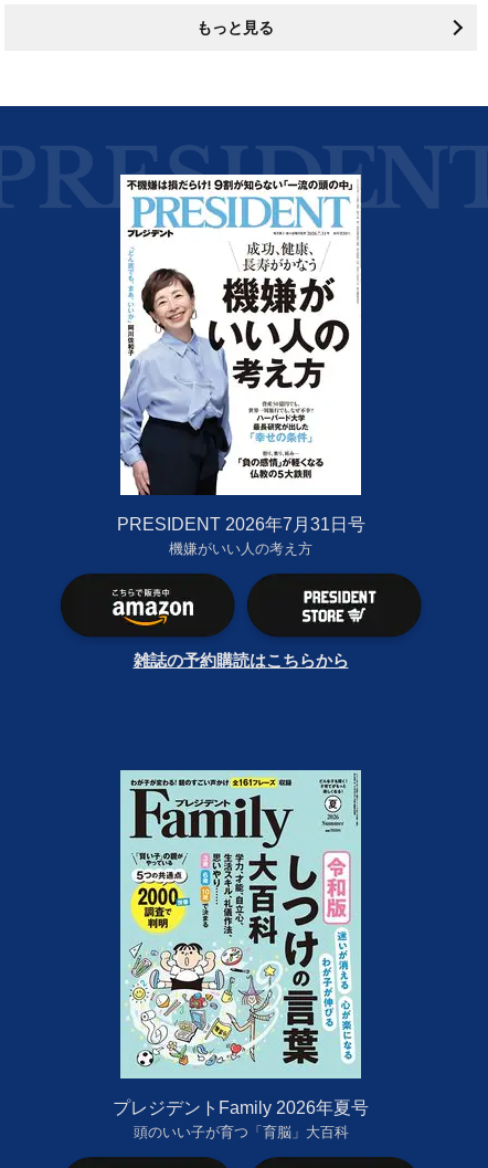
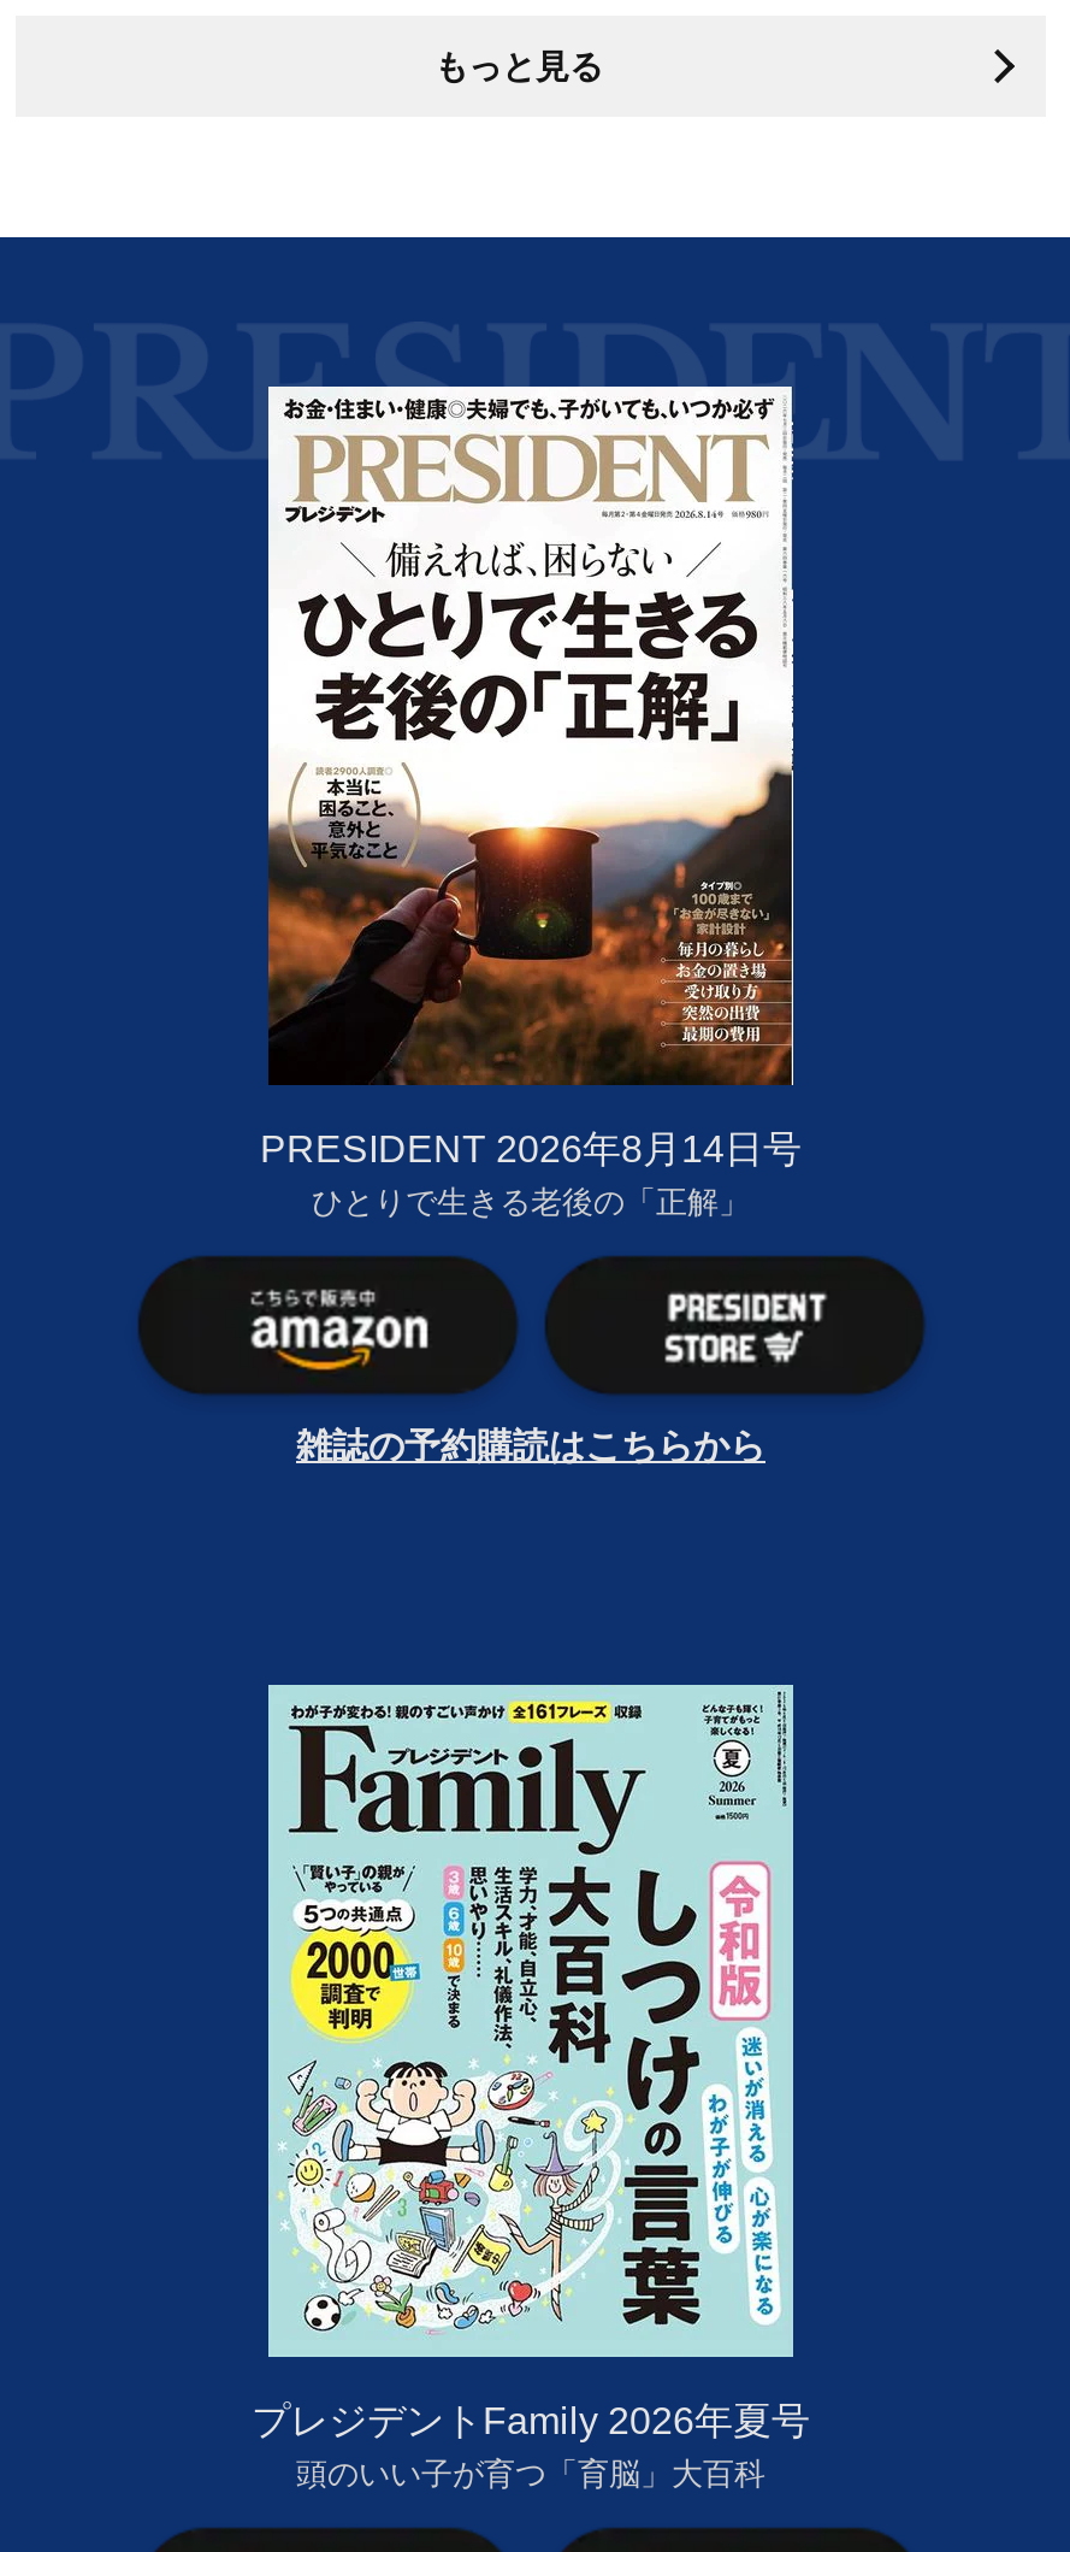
- [image]
- PRESIDENT 2026年7月31日号
- 機嫌がいい人の考え方
+ [image]
+ PRESIDENT 2026年8月14日号
+ ひとりで生きる老後の「正解」
